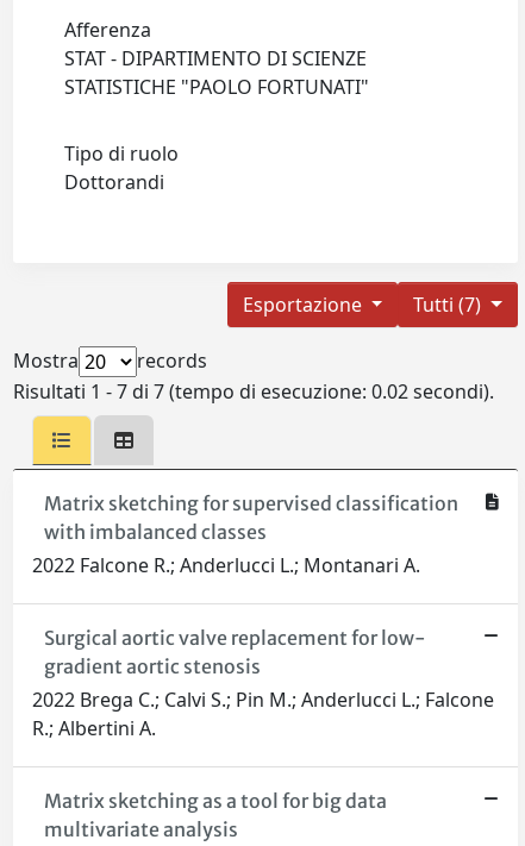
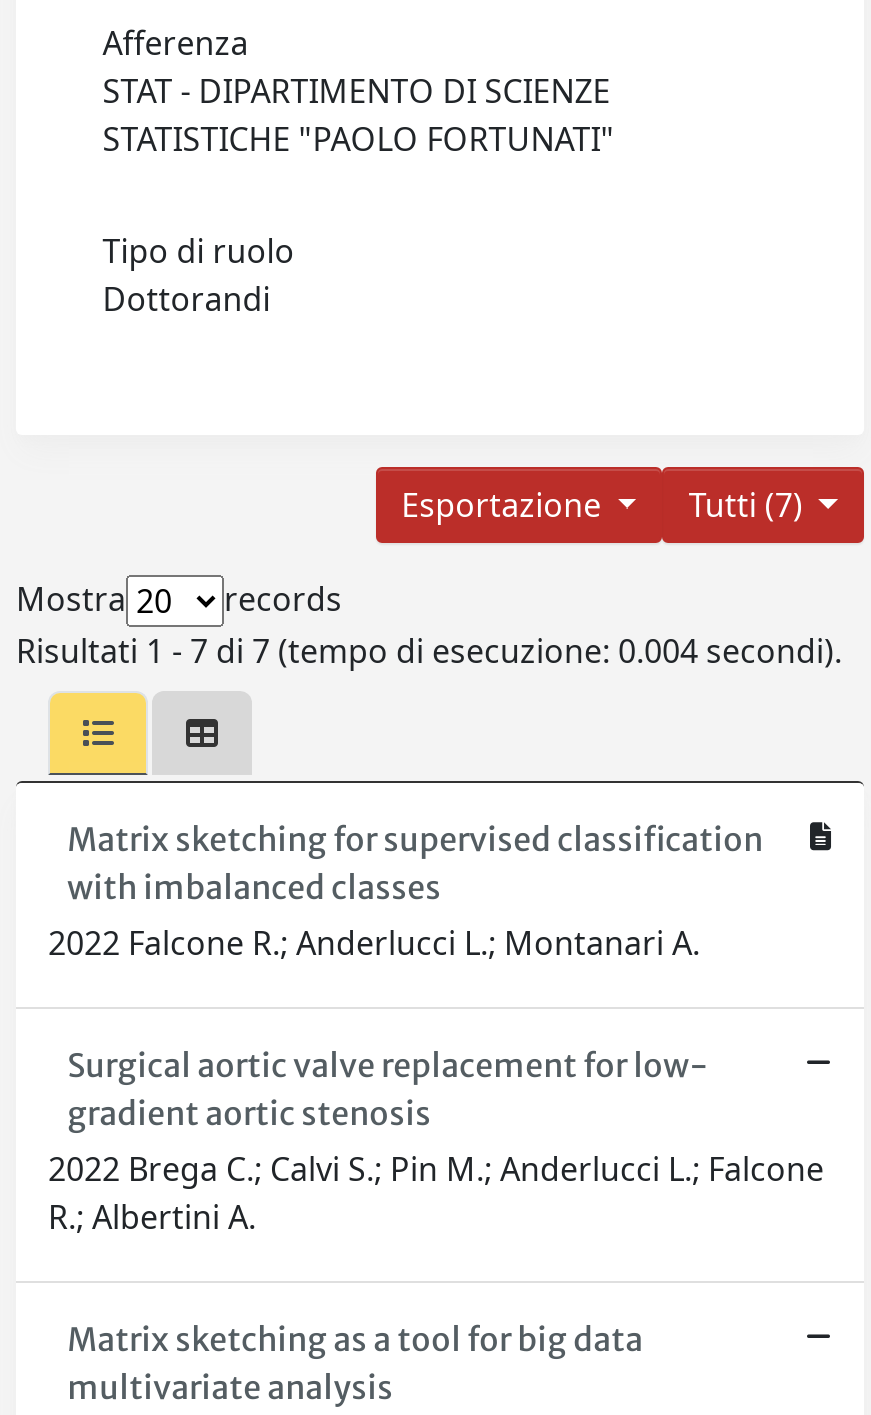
- Risultati 1 - 7 di 7 (tempo di esecuzione: 0.02 secondi).
+ Risultati 1 - 7 di 7 (tempo di esecuzione: 0.004 secondi).
